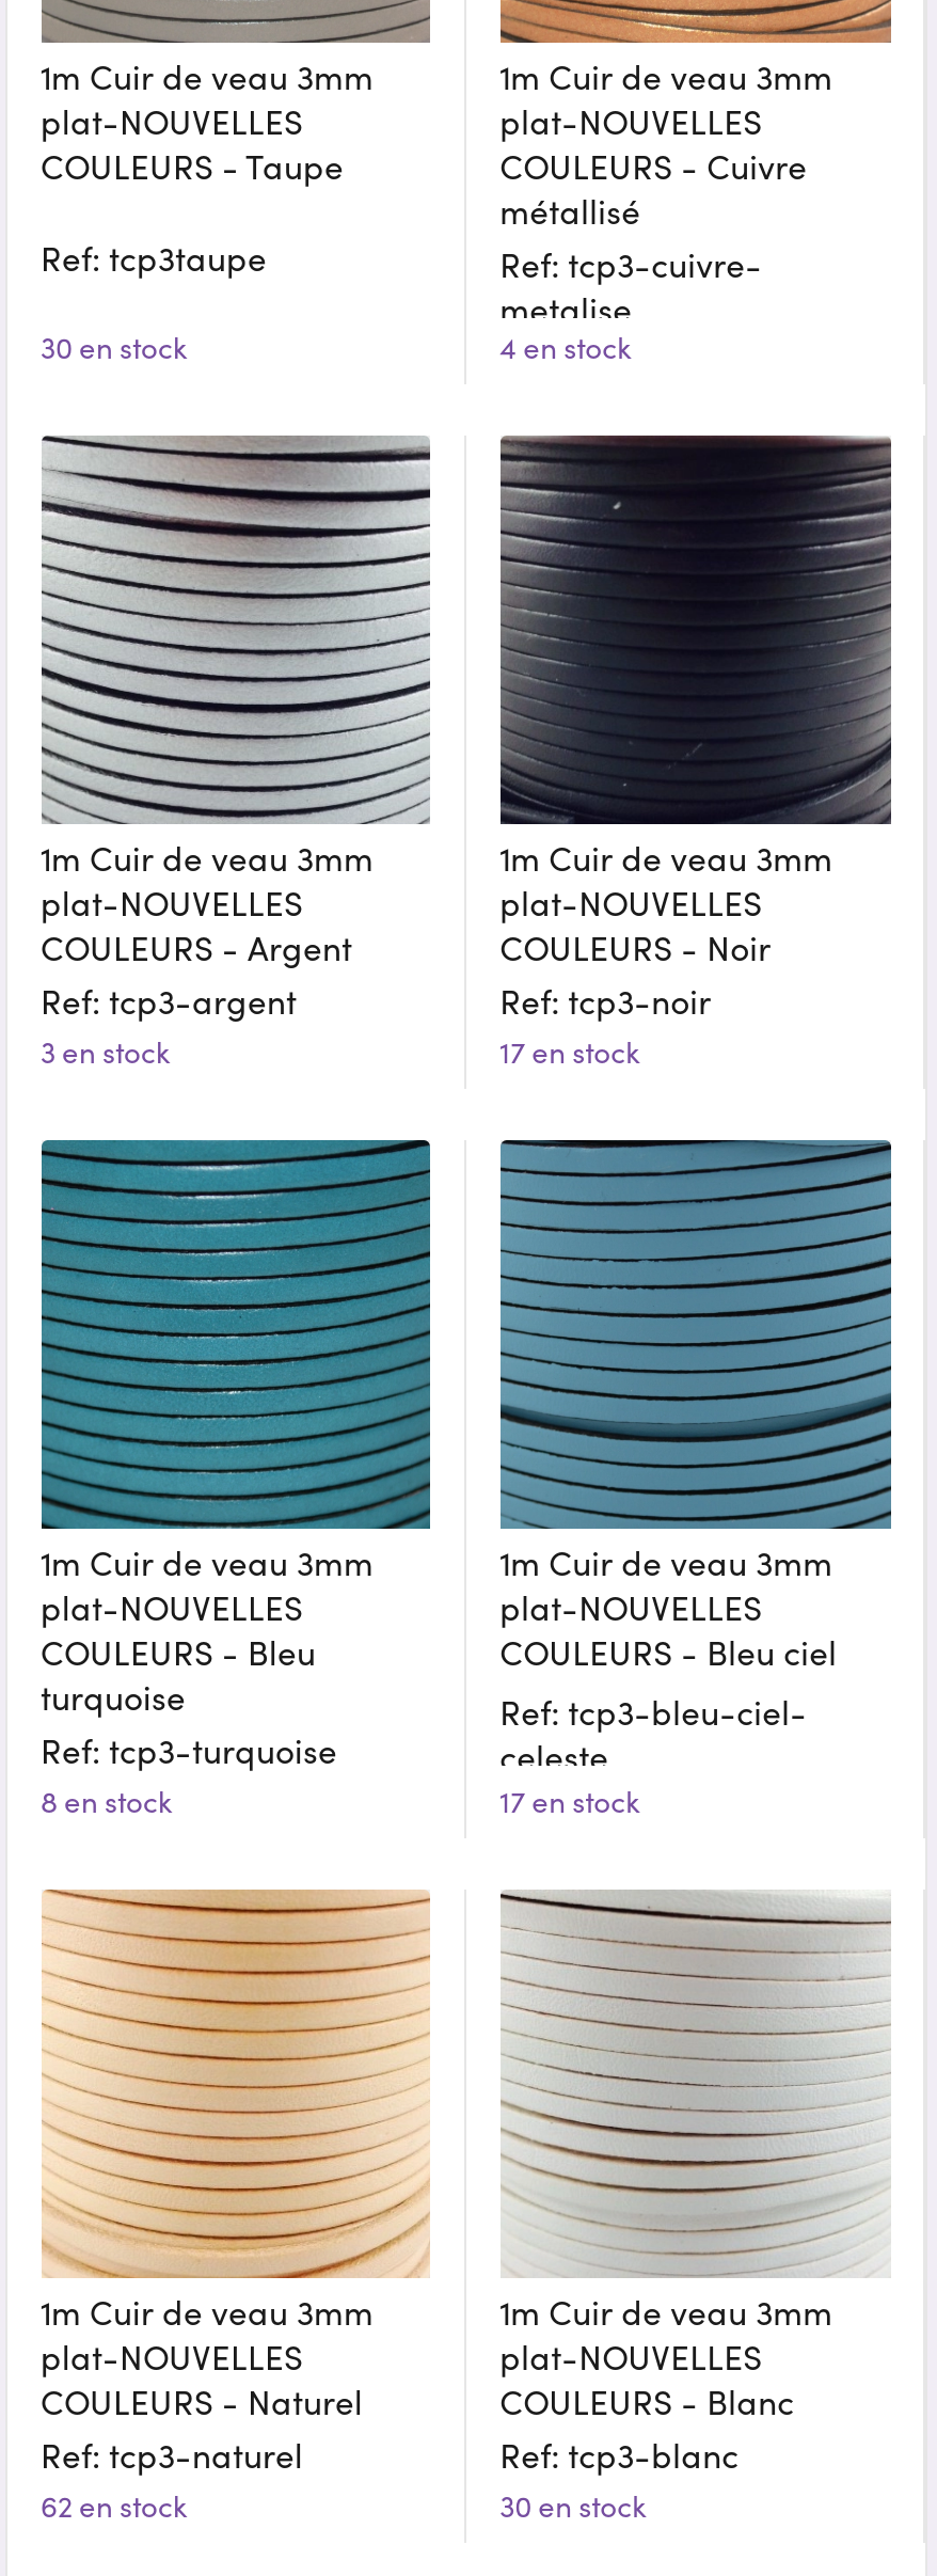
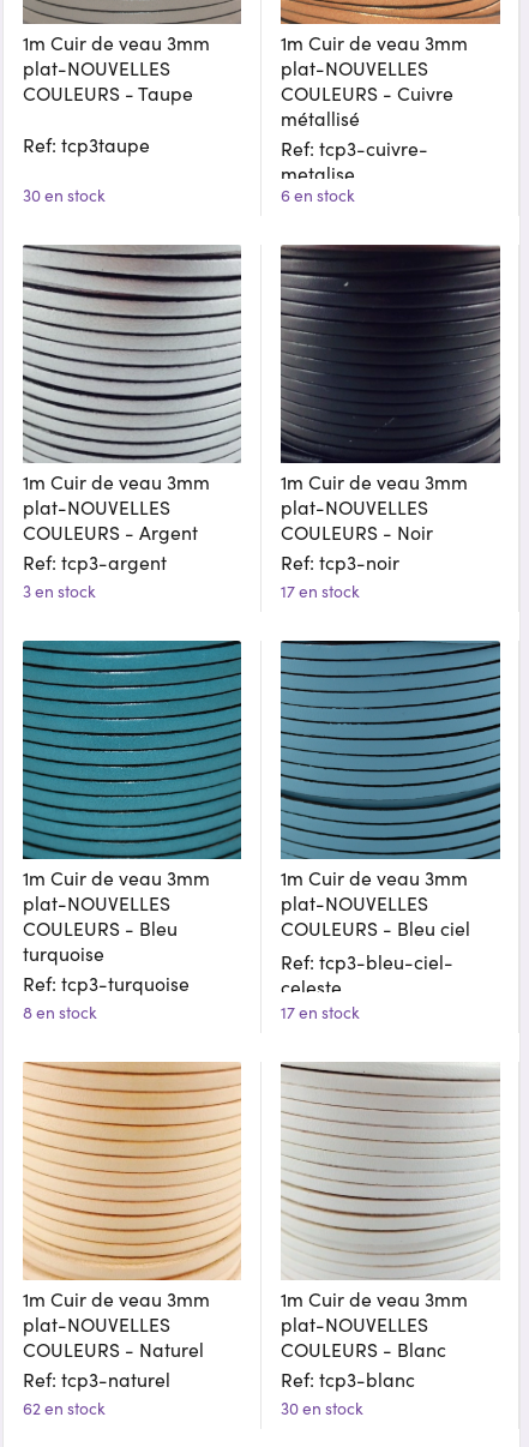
- 4 en stock
+ 6 en stock
